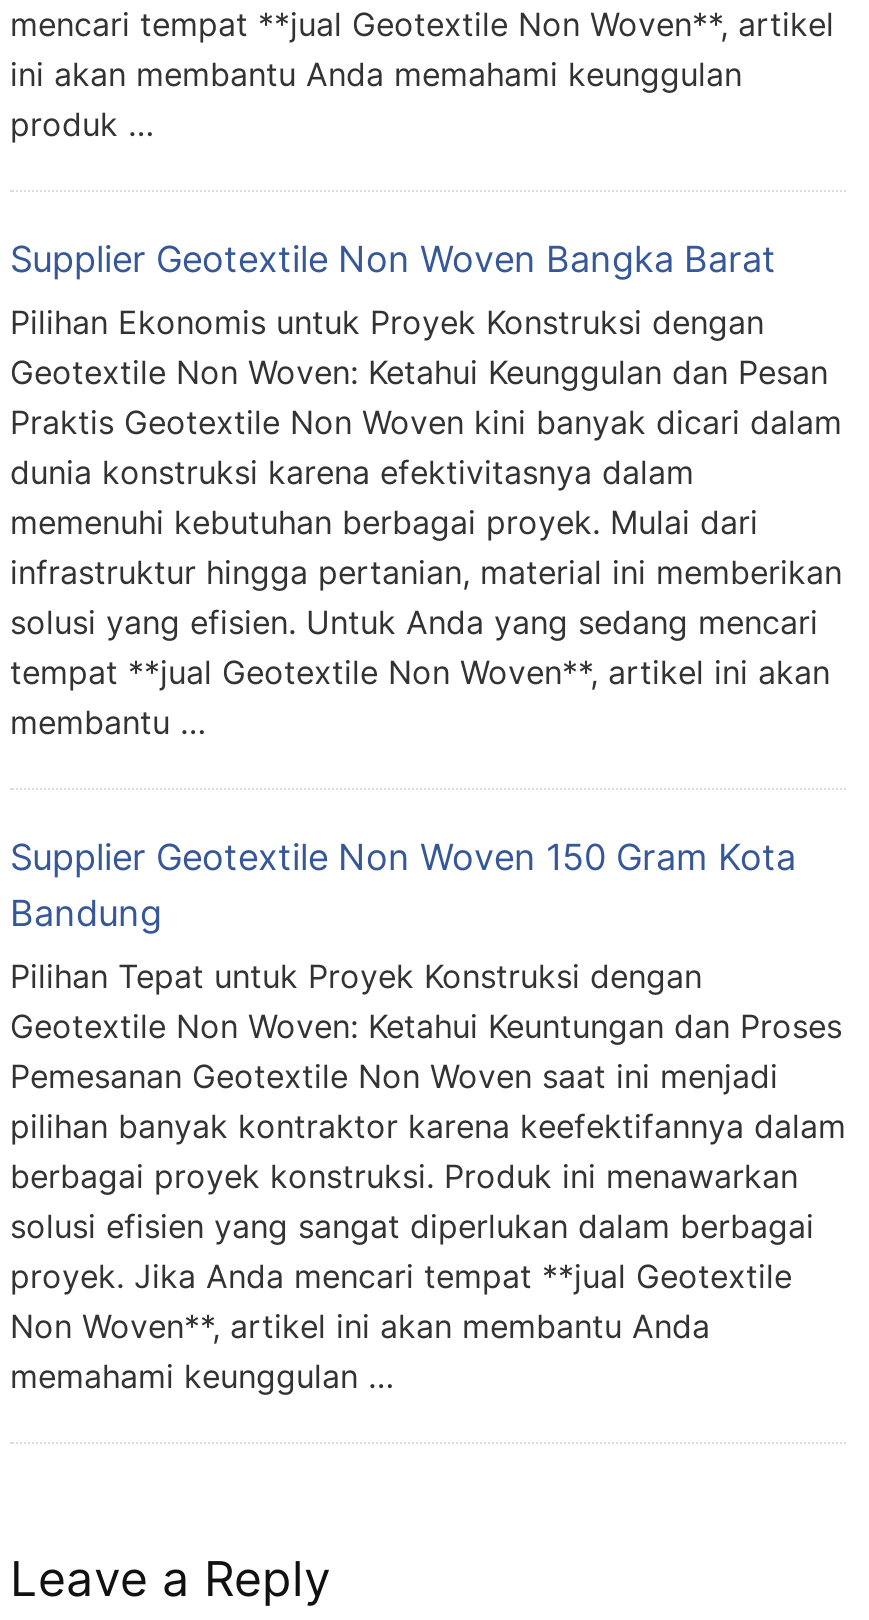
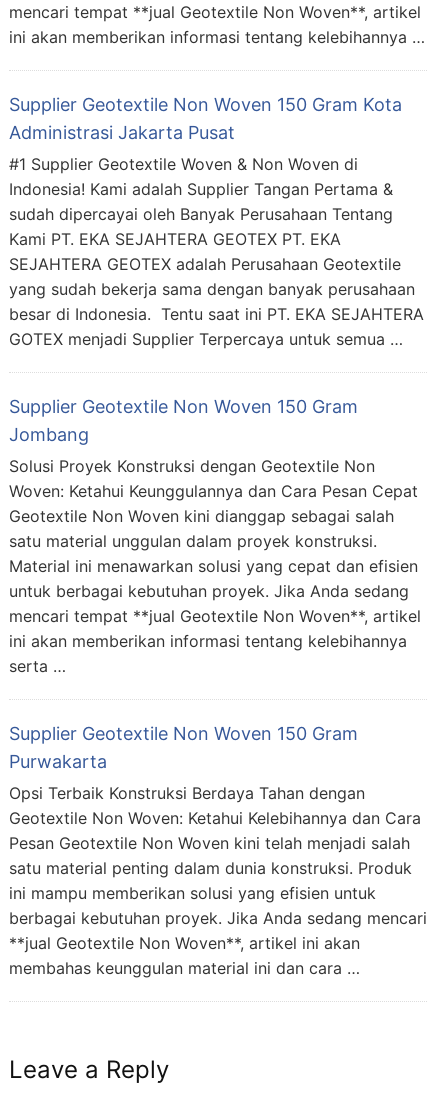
- ini akan membantu Anda memahami keunggulan
- produk …
- Supplier Geotextile Non Woven Bangka Barat
- Pilihan Ekonomis untuk Proyek Konstruksi dengan
- Geotextile Non Woven: Ketahui Keunggulan dan Pesan
- Praktis Geotextile Non Woven kini banyak dicari dalam
- dunia konstruksi karena efektivitasnya dalam
- memenuhi kebutuhan berbagai proyek. Mulai dari
- infrastruktur hingga pertanian, material ini memberikan
- solusi yang efisien. Untuk Anda yang sedang mencari
- tempat **jual Geotextile Non Woven**, artikel ini akan
- membantu …
+ ini akan memberikan informasi tentang kelebihannya …

moved up: Supplier Geotextile Non Woven 150 Gram Kota

- Bandung
- Pilihan Tepat untuk Proyek Konstruksi dengan
- Geotextile Non Woven: Ketahui Keuntungan dan Proses
- Pemesanan Geotextile Non Woven saat ini menjadi
- pilihan banyak kontraktor karena keefektifannya dalam
- berbagai proyek konstruksi. Produk ini menawarkan
- solusi efisien yang sangat diperlukan dalam berbagai
- proyek. Jika Anda mencari tempat **jual Geotextile
- Non Woven**, artikel ini akan membantu Anda
- memahami keunggulan …
+ Administrasi Jakarta Pusat
+ #1 Supplier Geotextile Woven & Non Woven di
+ Indonesia! Kami adalah Supplier Tangan Pertama &
+ sudah dipercayai oleh Banyak Perusahaan Tentang
+ Kami PT. EKA SEJAHTERA GEOTEX PT. EKA
+ SEJAHTERA GEOTEX adalah Perusahaan Geotextile
+ yang sudah bekerja sama dengan banyak perusahaan
+ besar di Indonesia. Tentu saat ini PT. EKA SEJAHTERA
+ GOTEX menjadi Supplier Terpercaya untuk semua …
+ Supplier Geotextile Non Woven 150 Gram
+ Jombang
+ Solusi Proyek Konstruksi dengan Geotextile Non
+ Woven: Ketahui Keunggulannya dan Cara Pesan Cepat
+ Geotextile Non Woven kini dianggap sebagai salah
+ satu material unggulan dalam proyek konstruksi.
+ Material ini menawarkan solusi yang cepat dan efisien
+ untuk berbagai kebutuhan proyek. Jika Anda sedang
+ mencari tempat **jual Geotextile Non Woven**, artikel
+ ini akan memberikan informasi tentang kelebihannya
+ serta …
+ Supplier Geotextile Non Woven 150 Gram
+ Purwakarta
+ Opsi Terbaik Konstruksi Berdaya Tahan dengan
+ Geotextile Non Woven: Ketahui Kelebihannya dan Cara
+ Pesan Geotextile Non Woven kini telah menjadi salah
+ satu material penting dalam dunia konstruksi. Produk
+ ini mampu memberikan solusi yang efisien untuk
+ berbagai kebutuhan proyek. Jika Anda sedang mencari
+ **jual Geotextile Non Woven**, artikel ini akan
+ membahas keunggulan material ini dan cara …
